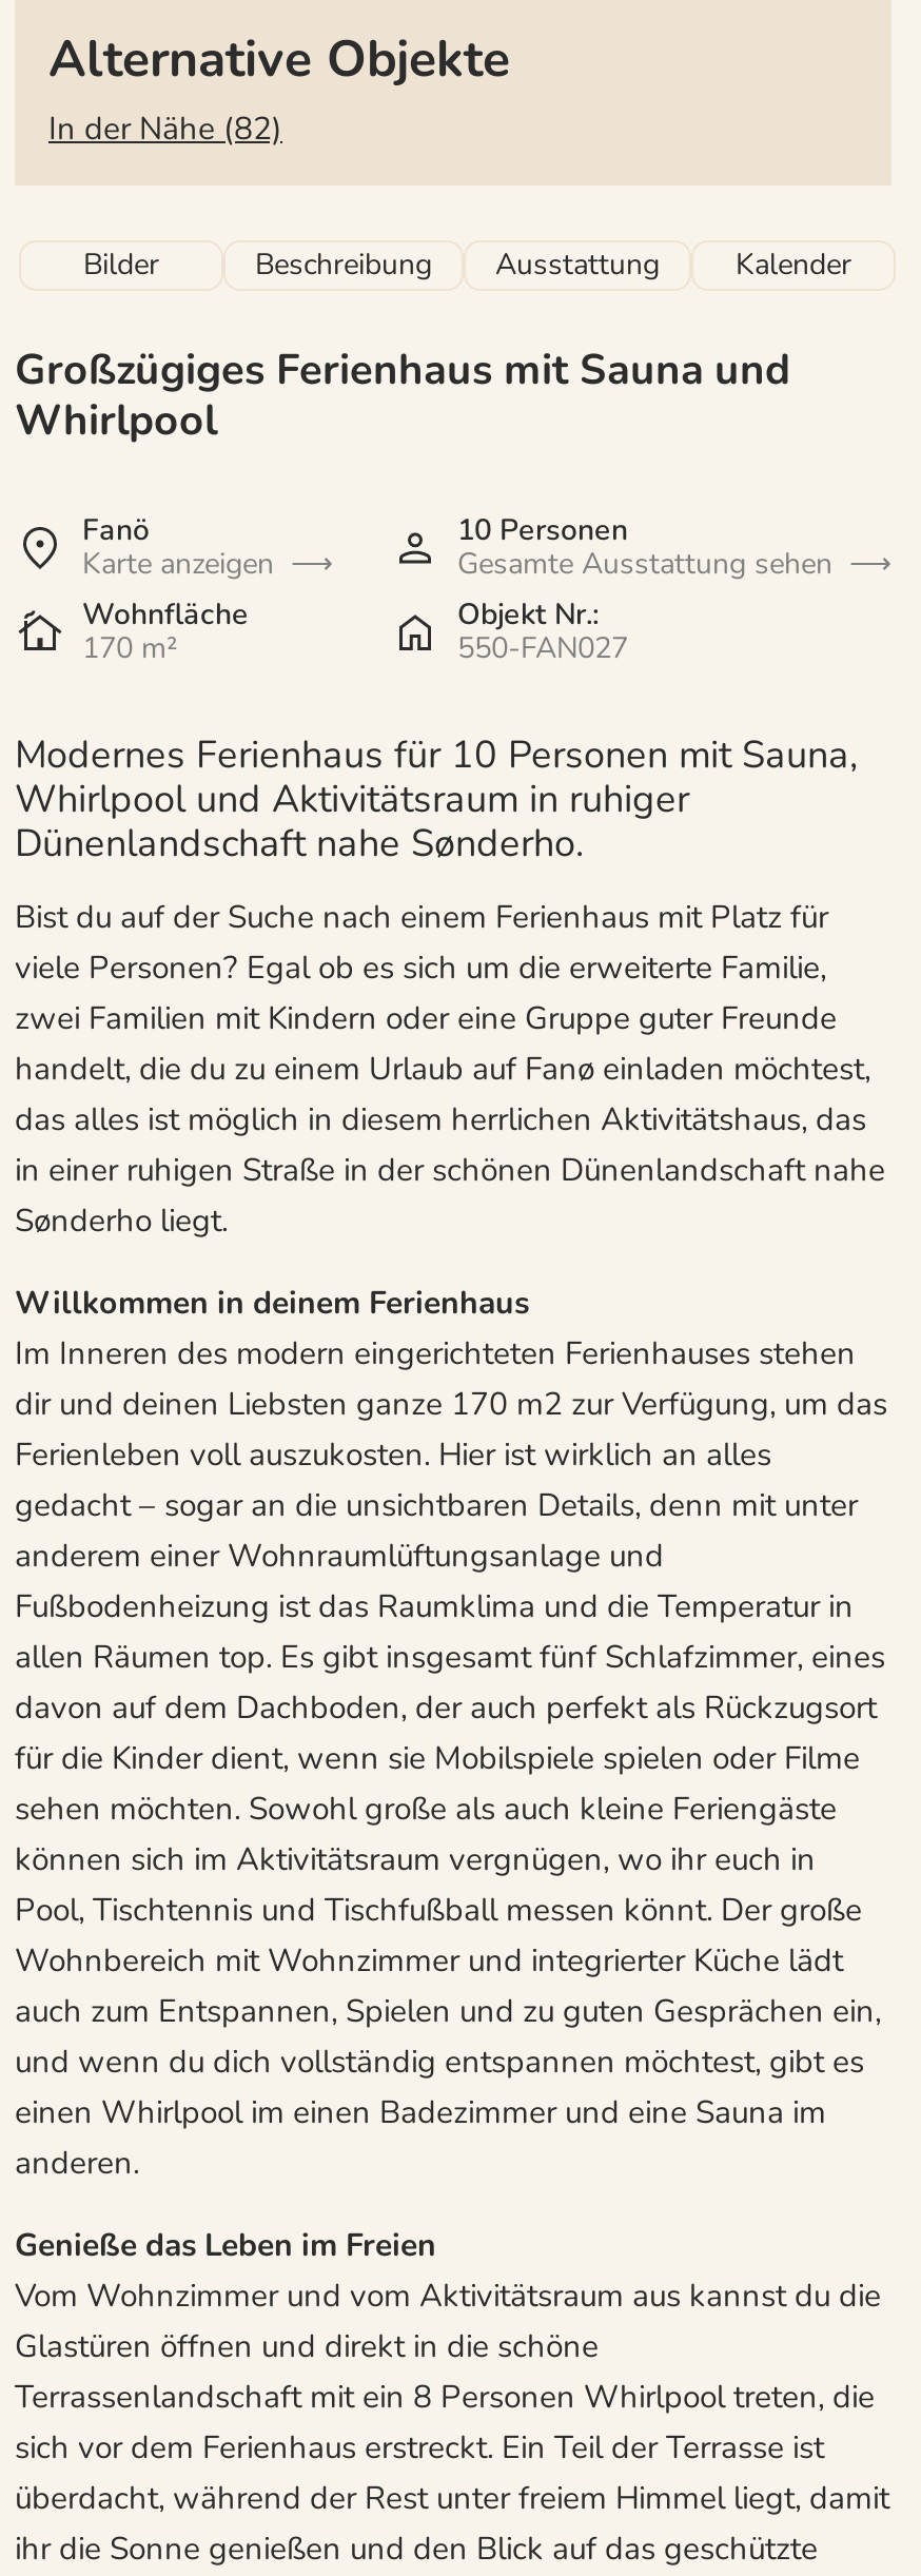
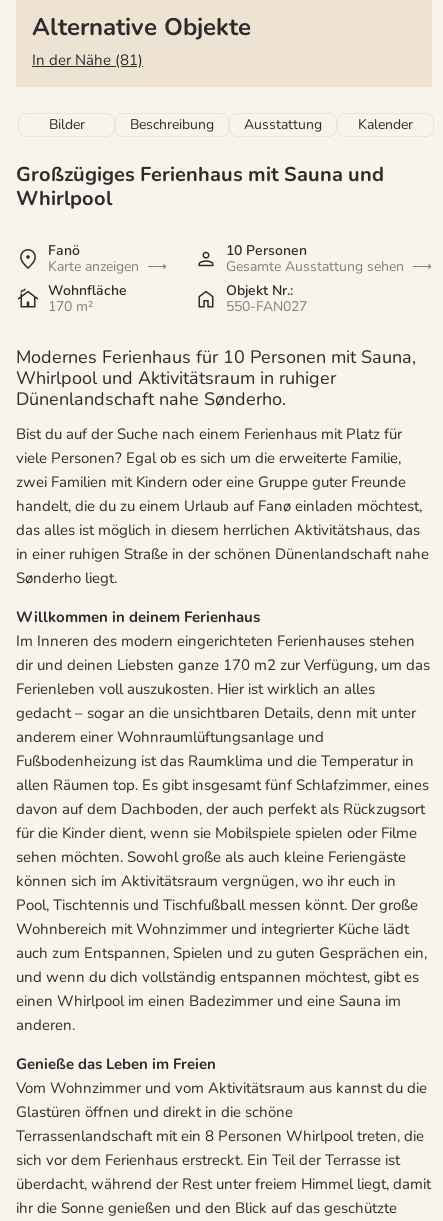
- In der Nähe (82)
+ In der Nähe (81)
